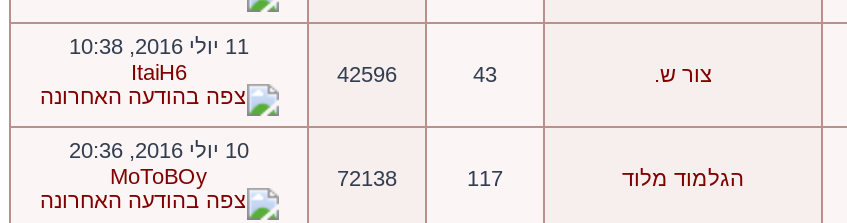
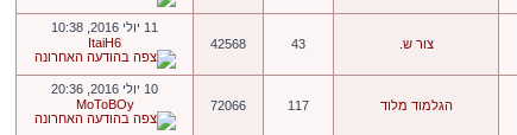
- 42596
+ 42568

- 72138
+ 72066
